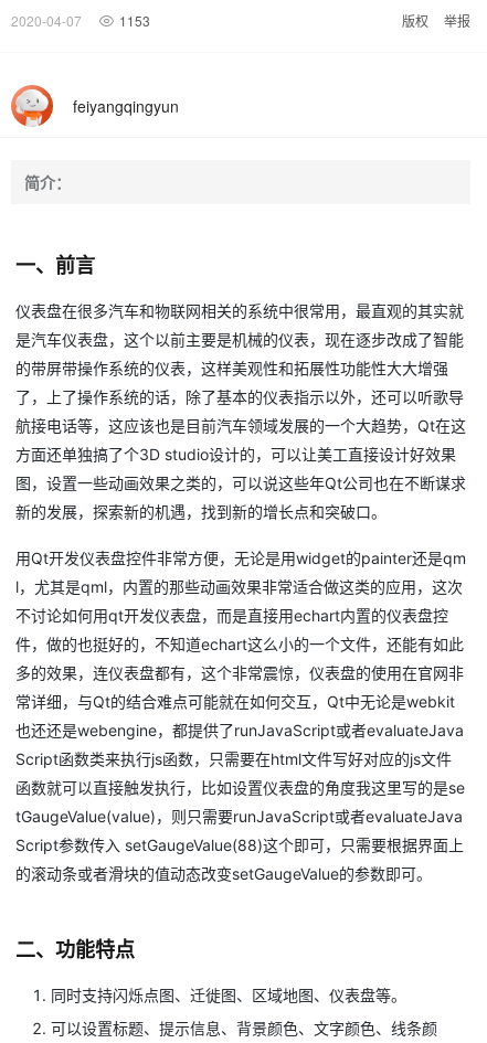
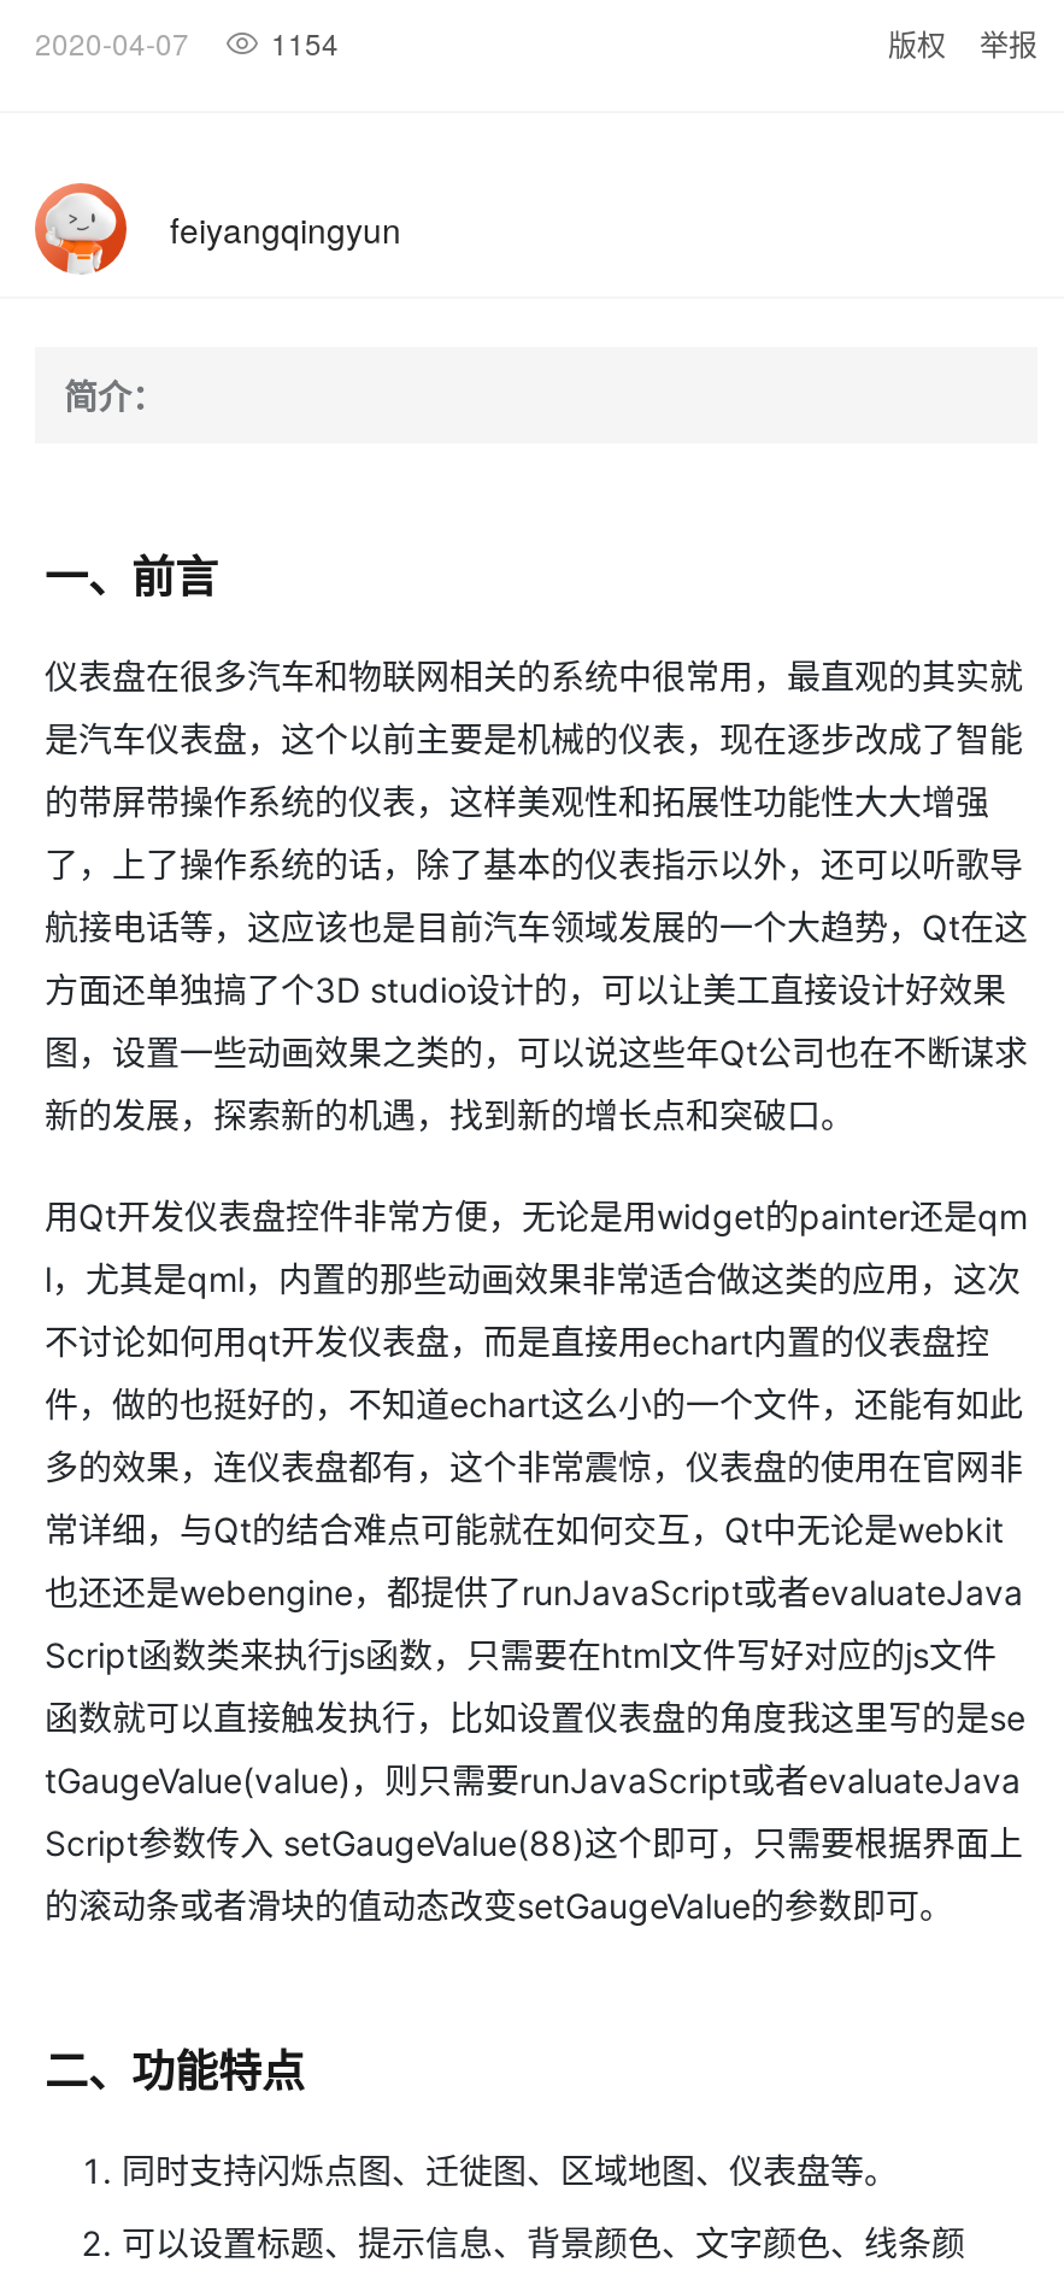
- 2020-04-07 1153
+ 2020-04-07 1154
